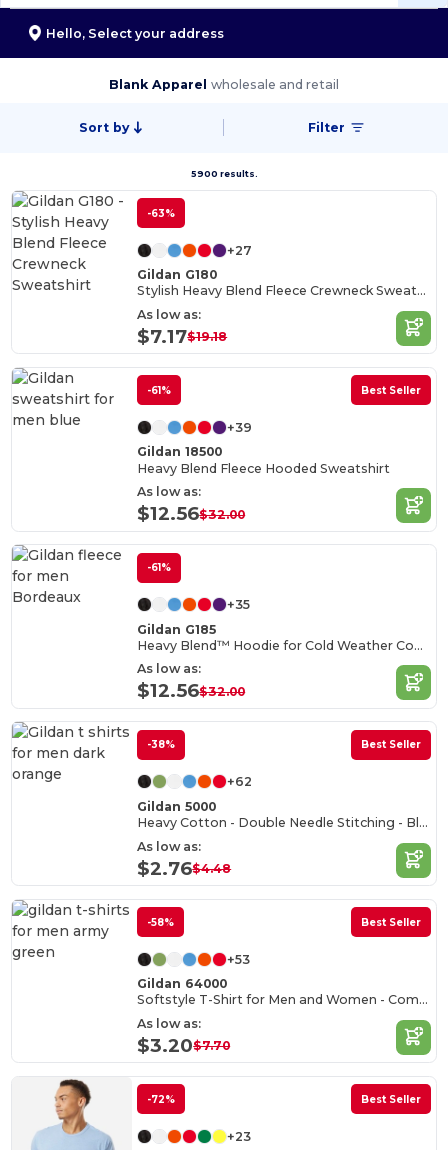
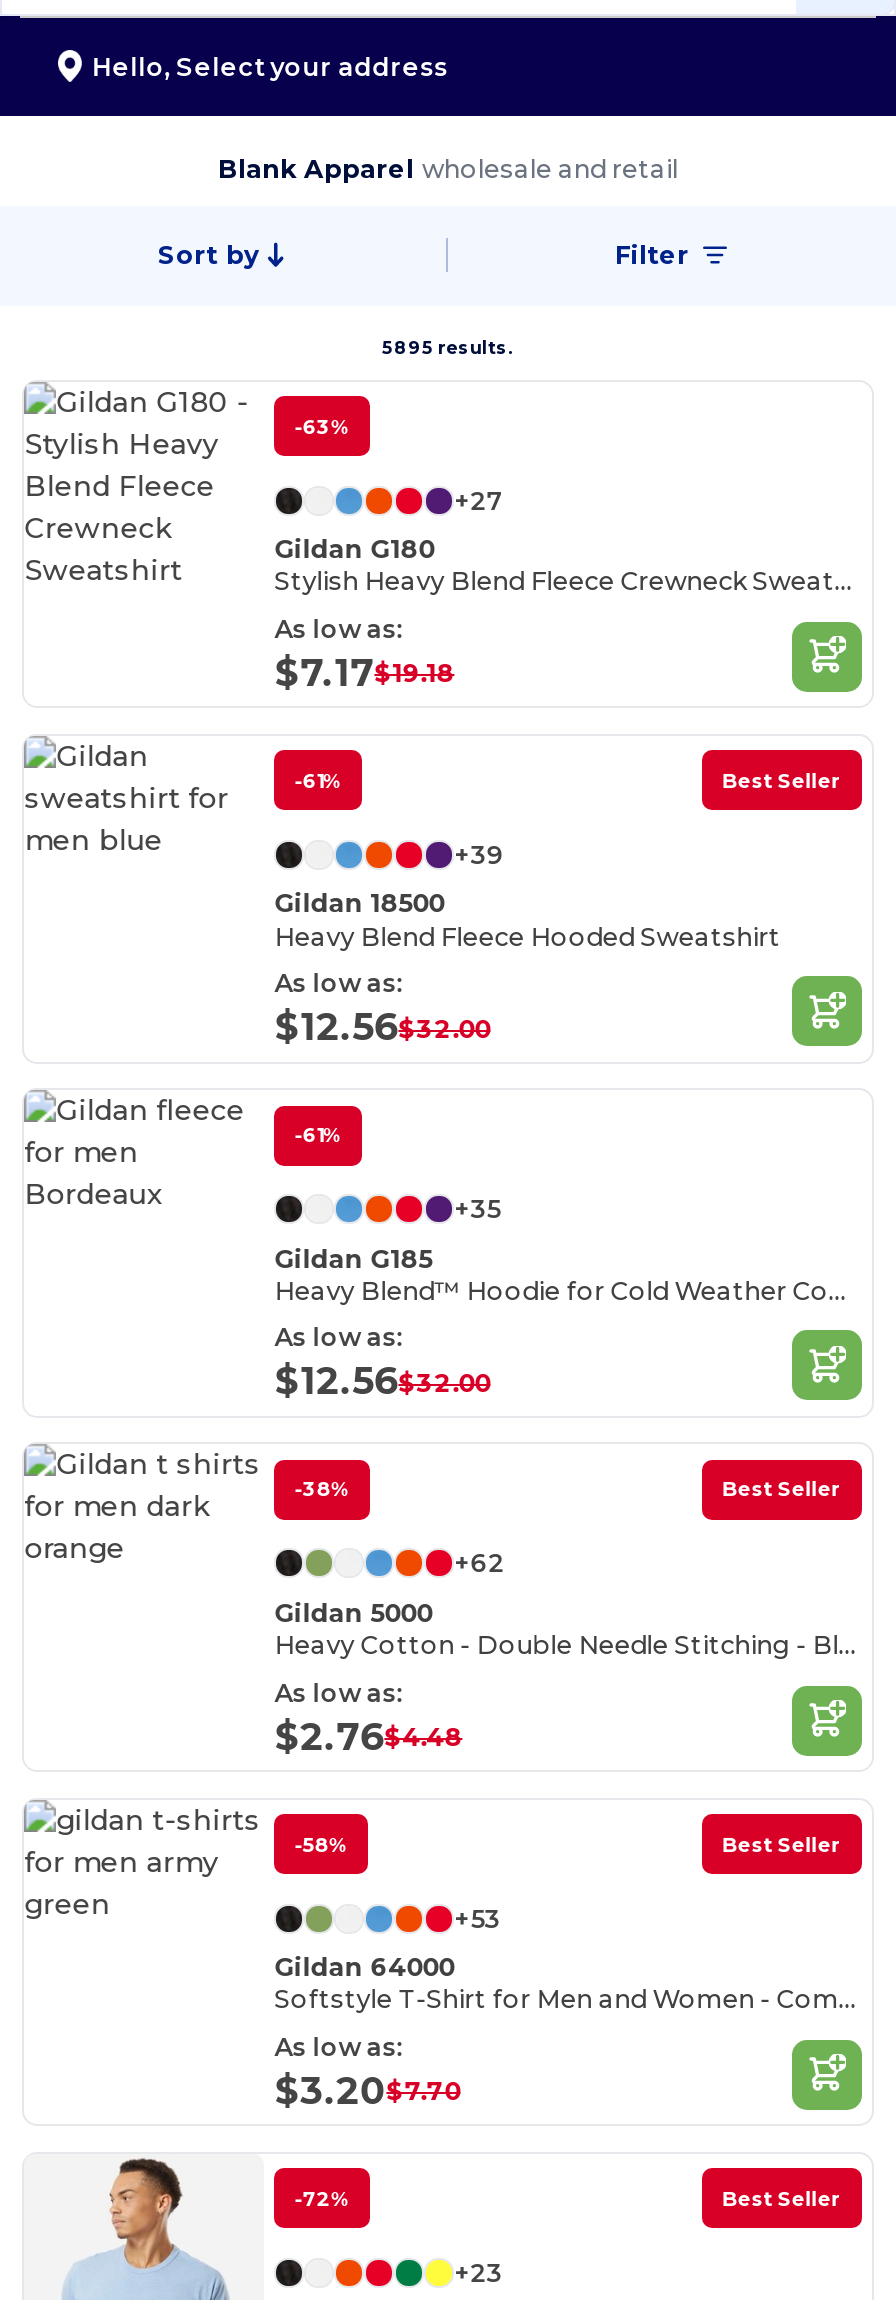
- 5900 results.
+ 5895 results.
